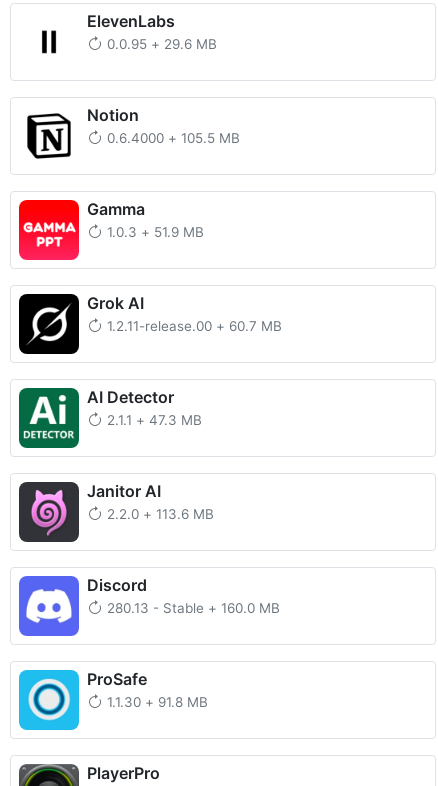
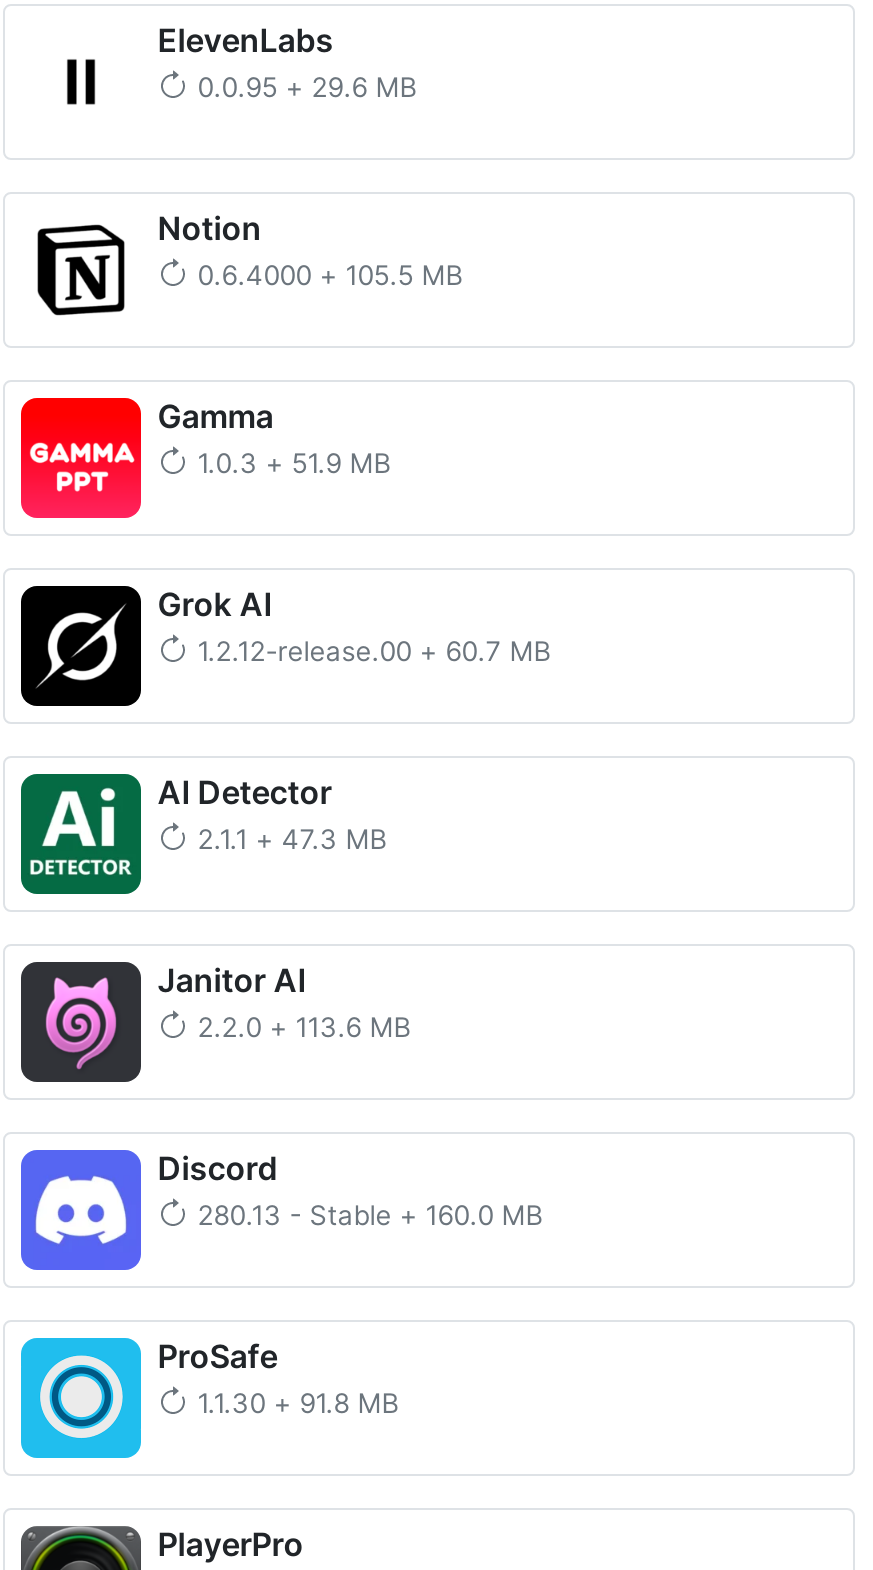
- 1.2.11-release.00 + 60.7 MB
+ 1.2.12-release.00 + 60.7 MB
